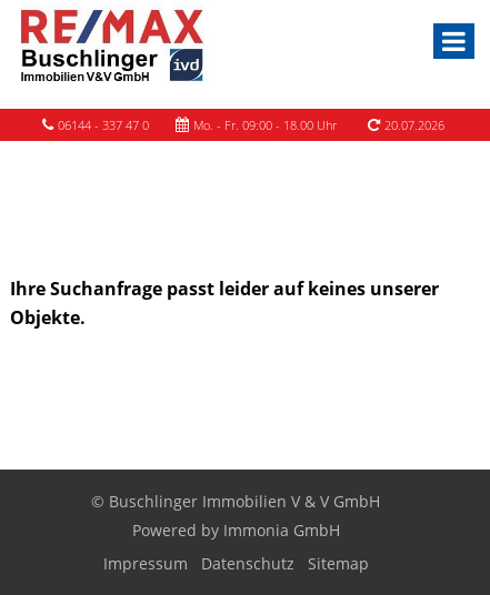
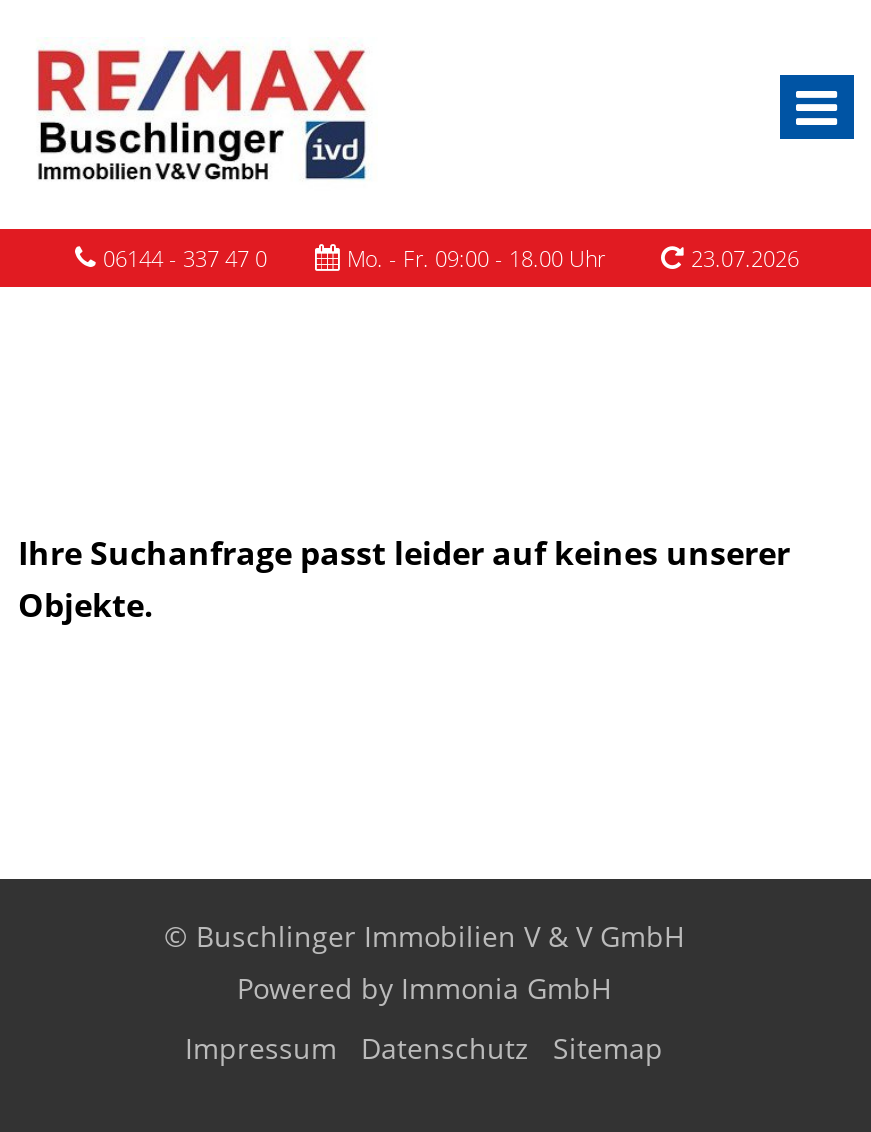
- 20.07.2026
+ 23.07.2026
